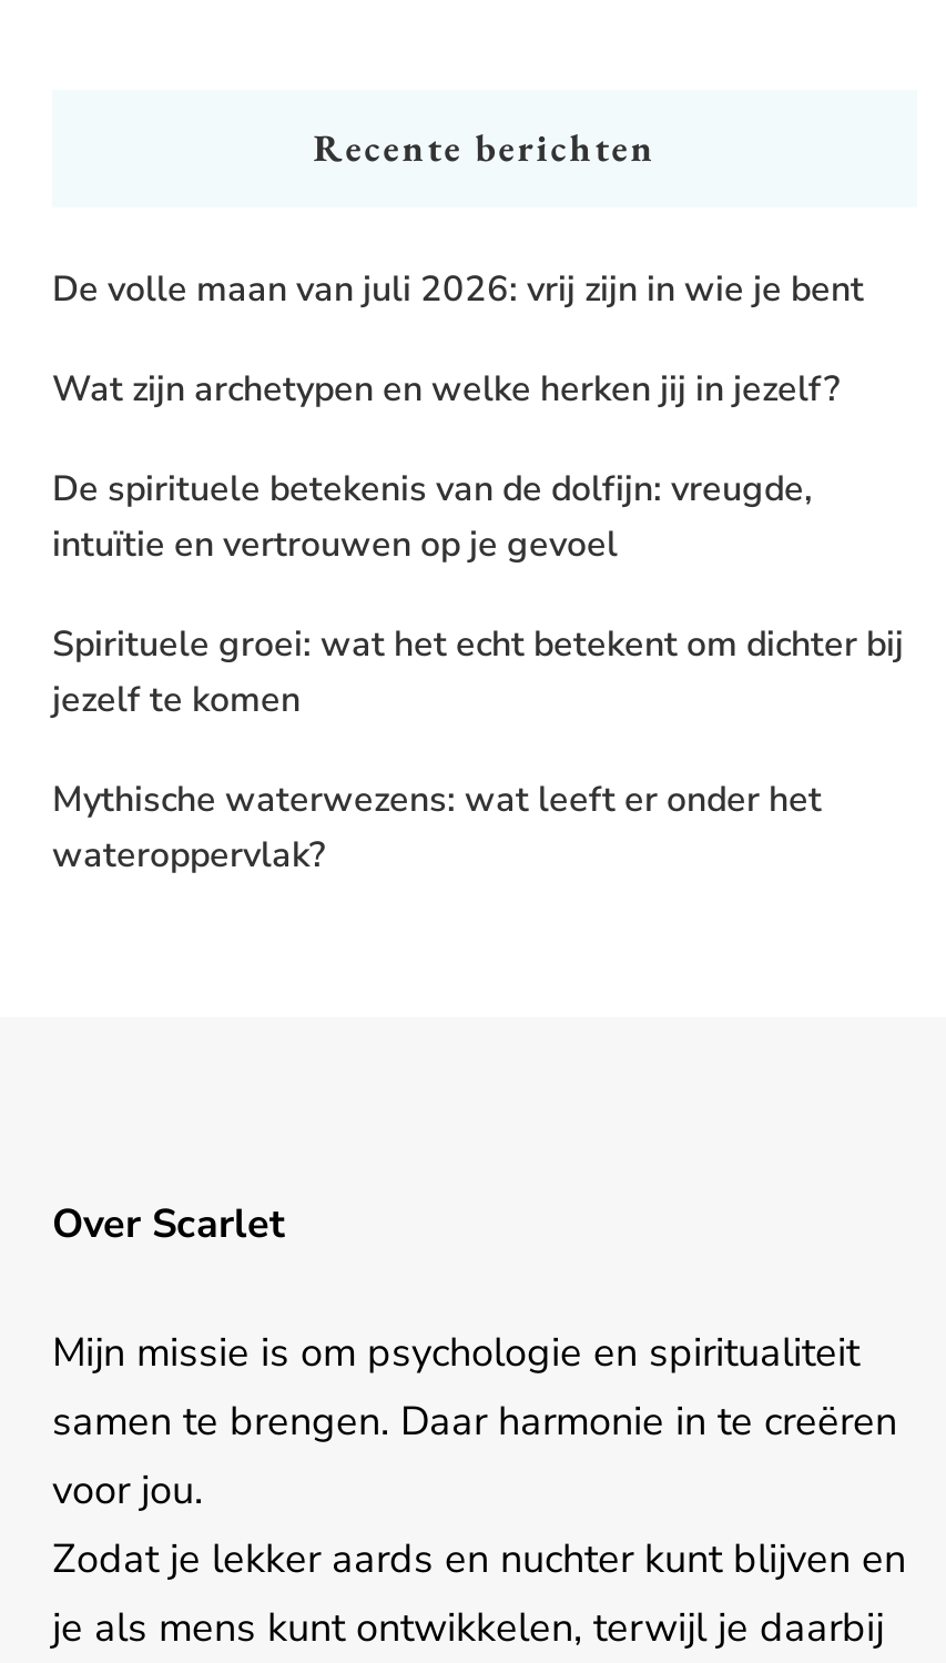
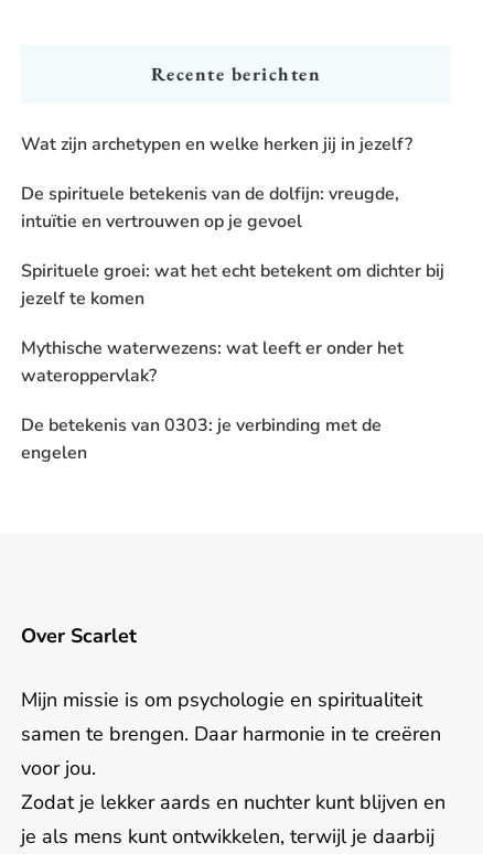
- De volle maan van juli 2026: vrij zijn in wie je bent

moved up: Wat zijn archetypen en welke herken jij in jezelf? | De spirituele betekenis van de dolfijn: vreugde, | intuïtie en vertrouwen op je gevoel | Spirituele groei: wat het echt betekent om dichter bij | jezelf te komen | Mythische waterwezens: wat leeft er onder het | wateroppervlak?

+ De betekenis van 0303: je verbinding met de
+ engelen
